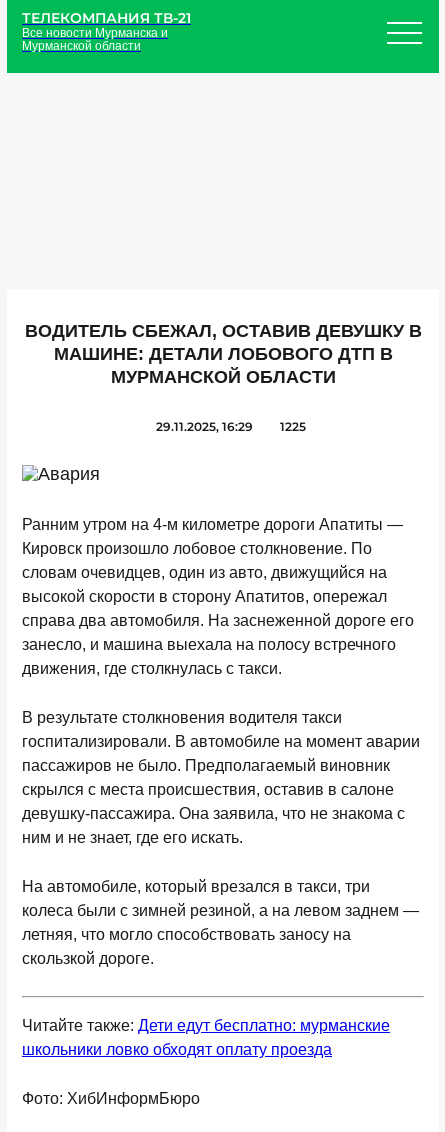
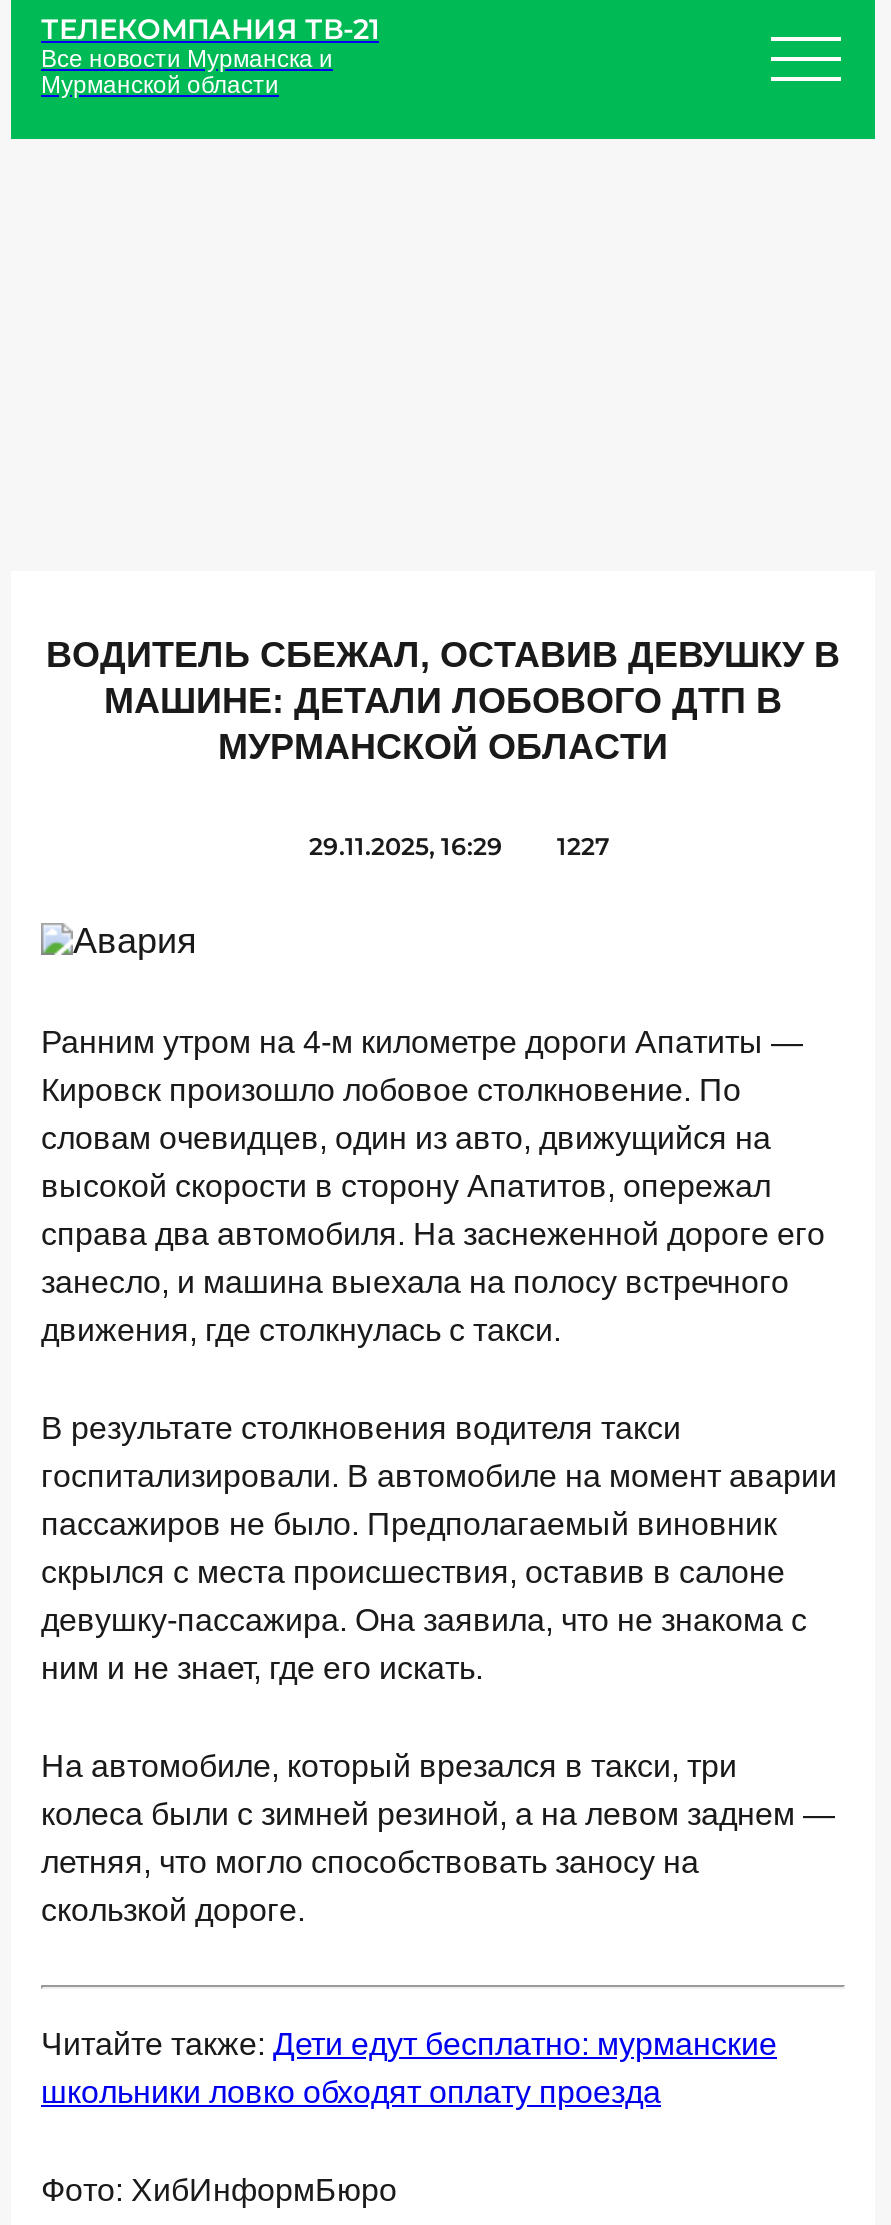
- 29.11.2025, 16:29 1225
+ 29.11.2025, 16:29 1227
